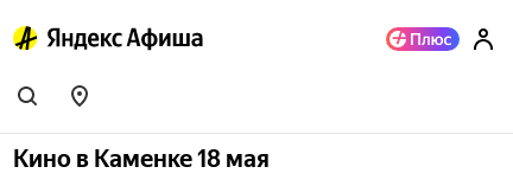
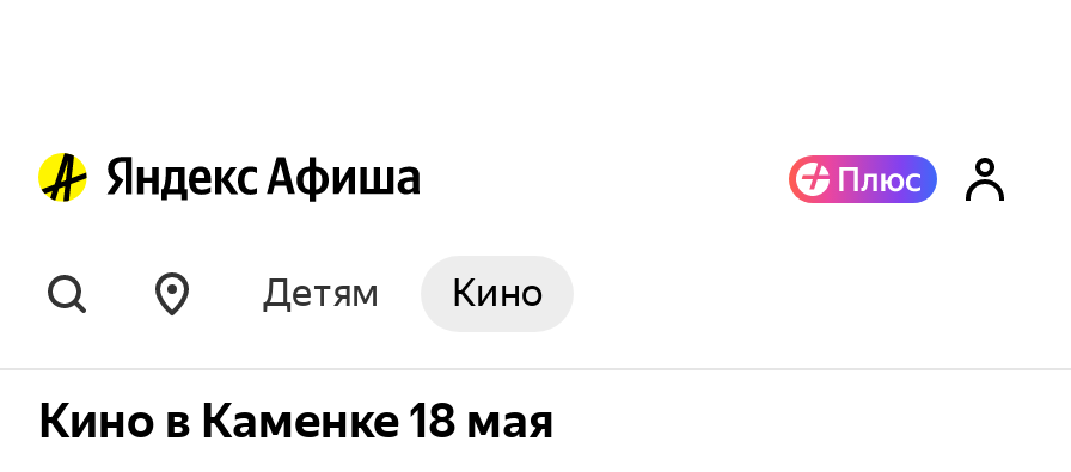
+ Детям
+ Кино
